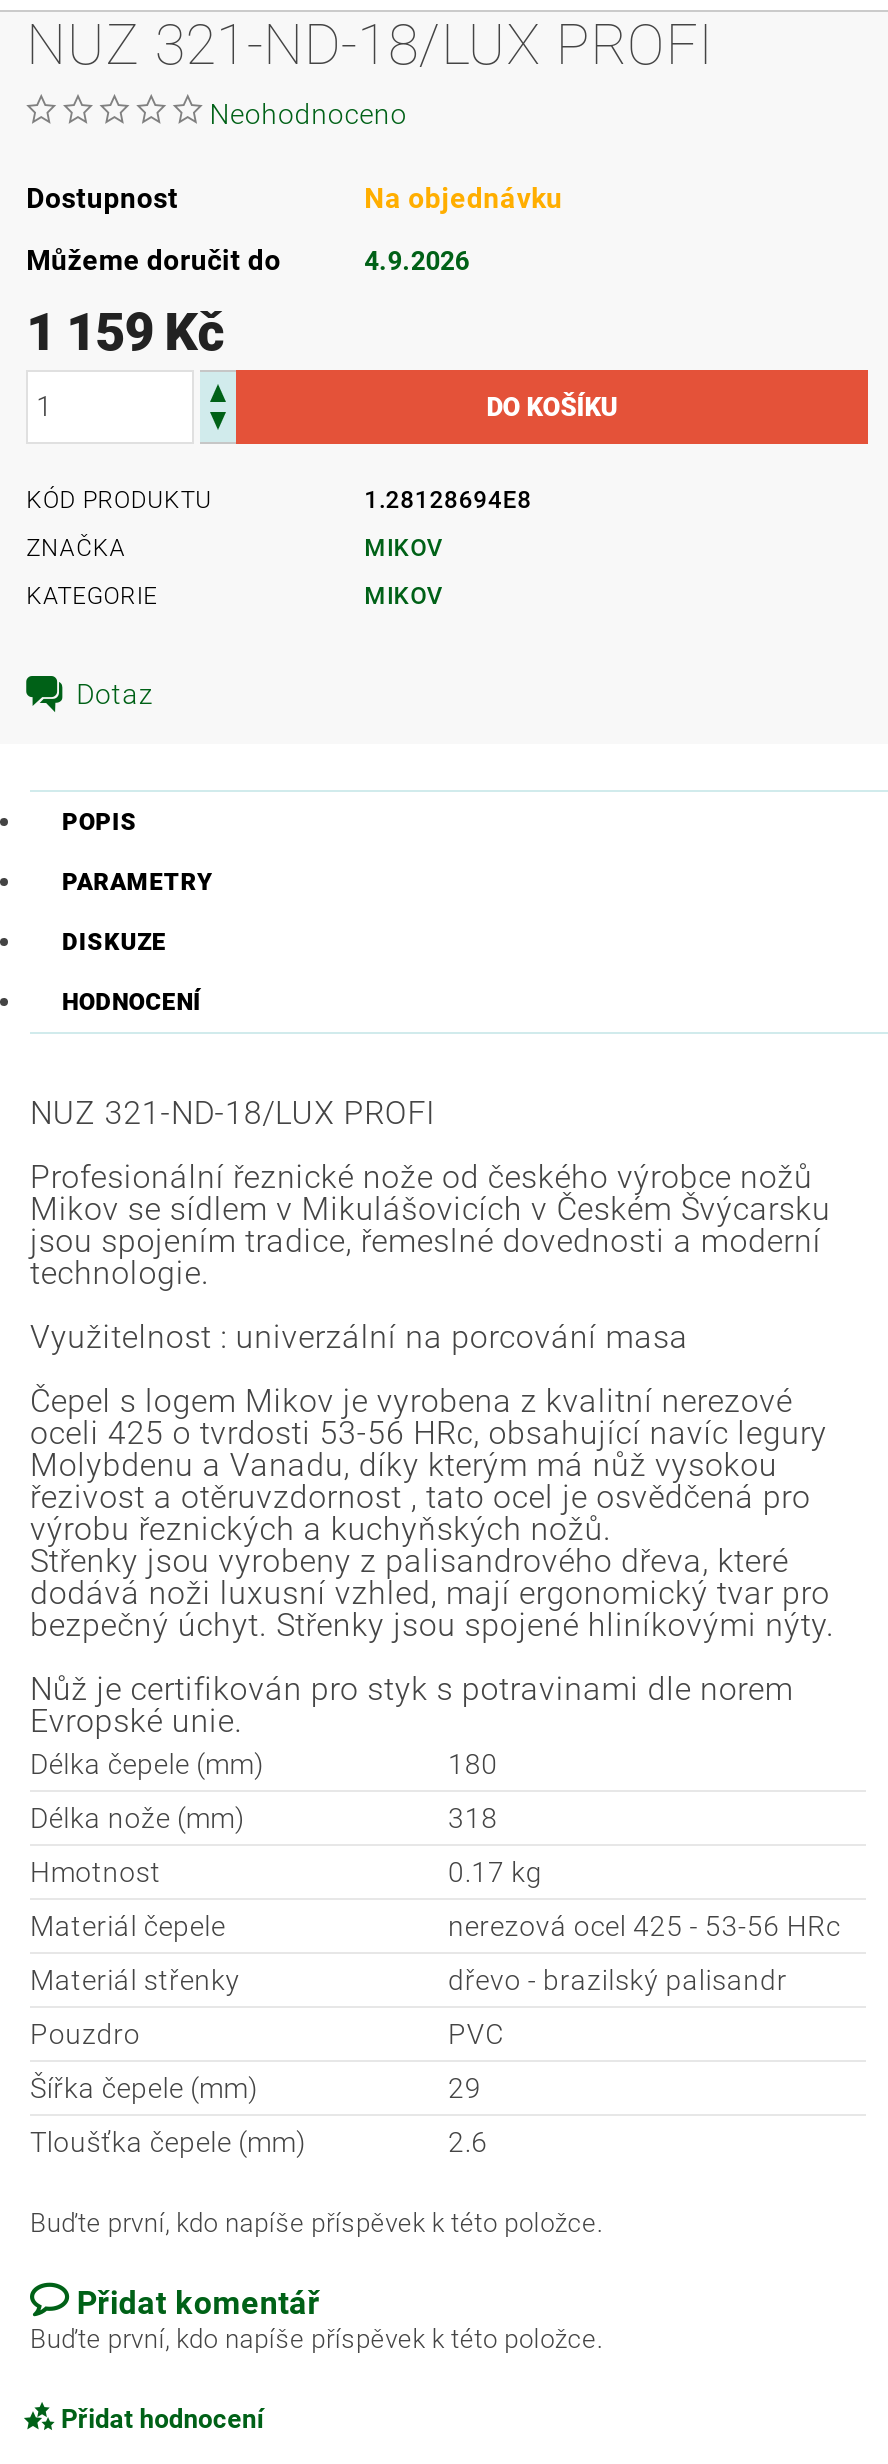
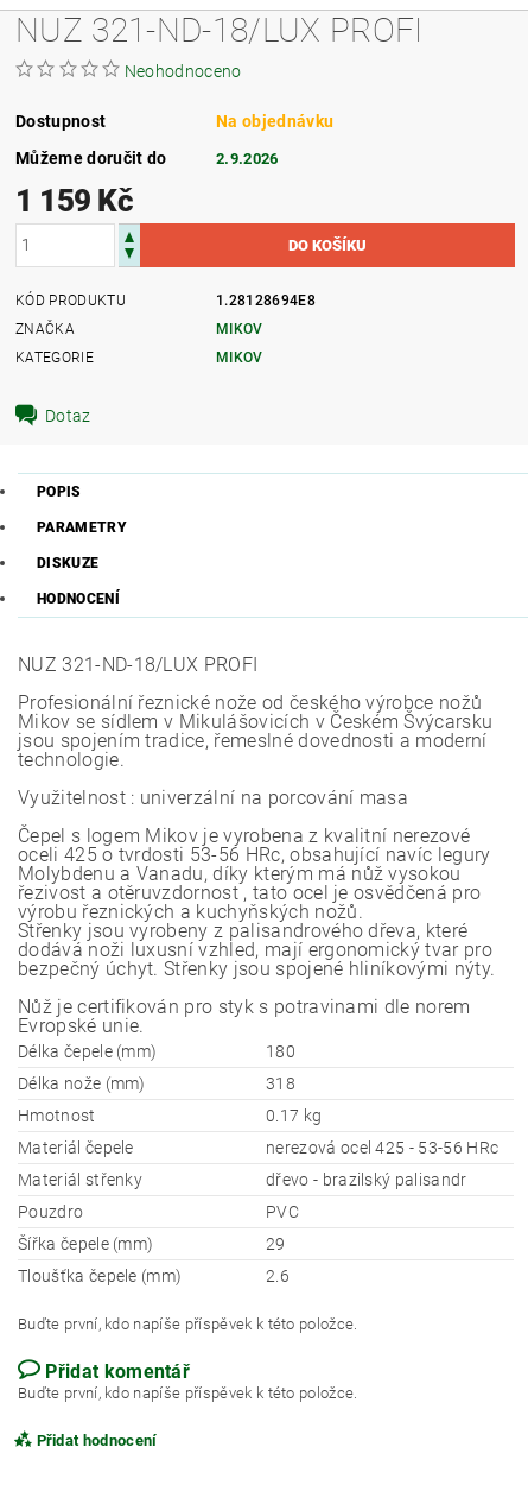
- 4.9.2026
+ 2.9.2026
